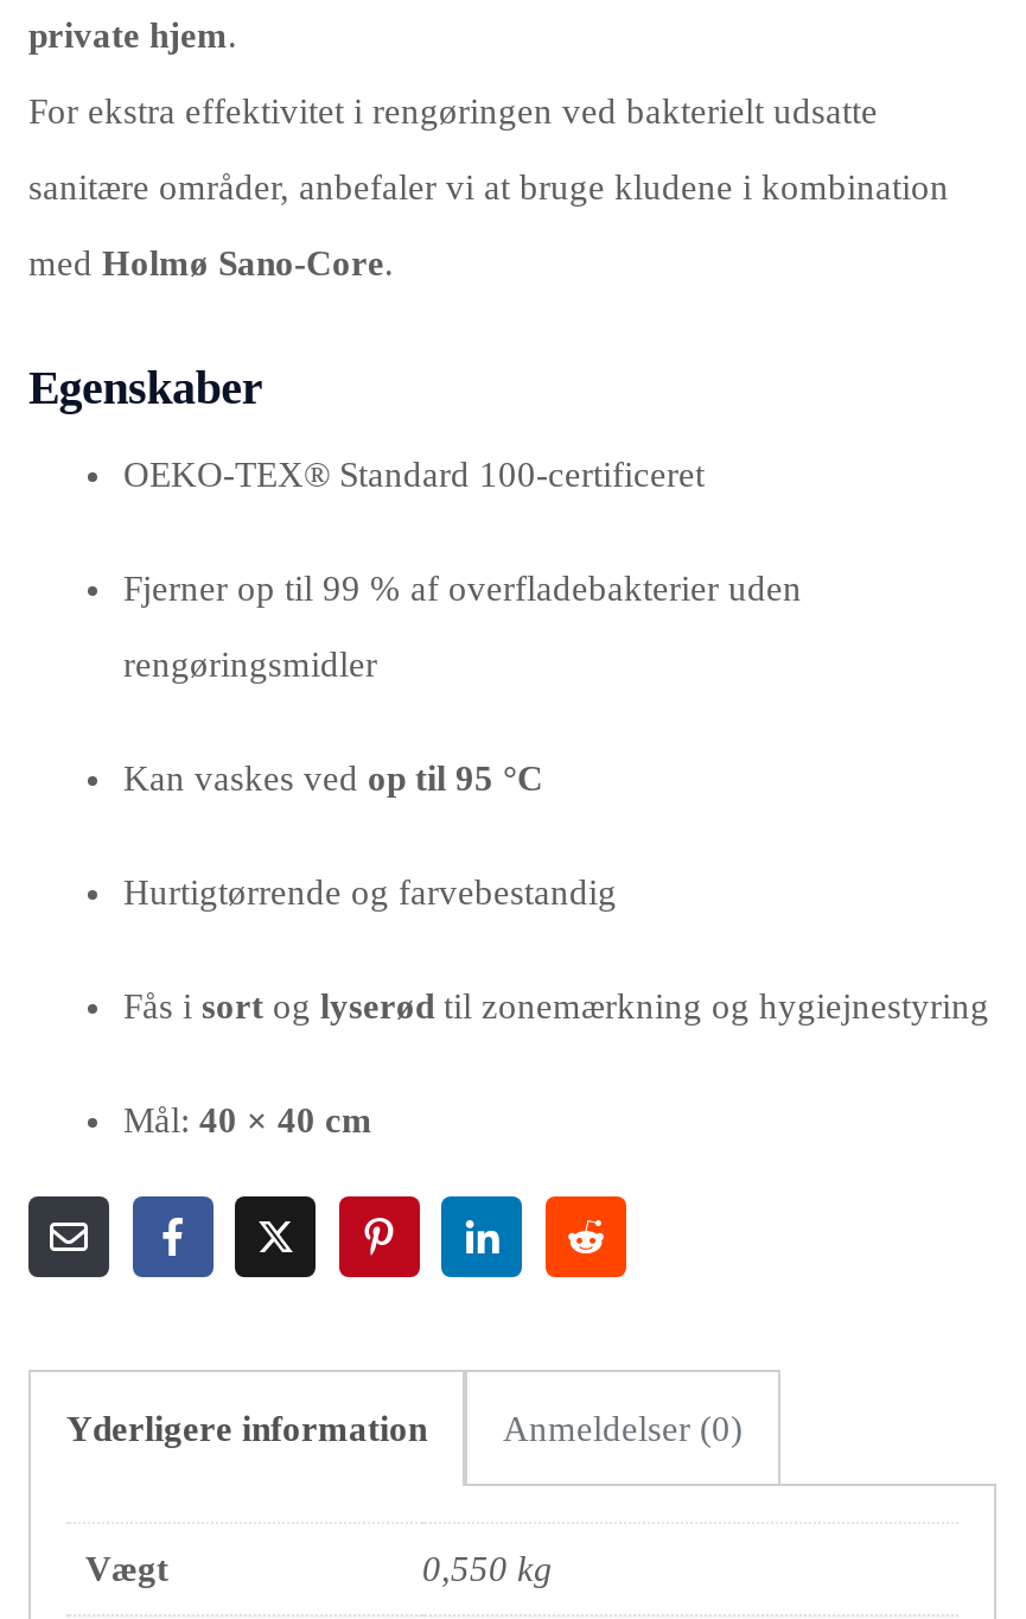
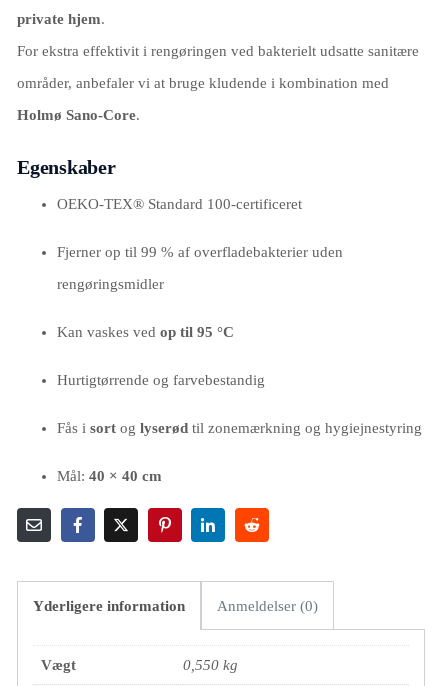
- For ekstra effektivitet i rengøringen ved bakterielt udsatte
+ For ekstra effektivit i rengøringen ved bakterielt udsatte sanitære

- sanitære områder, anbefaler vi at bruge kludene i kombination
+ områder, anbefaler vi at bruge kludende i kombination med

- med Holmø Sano-Core.
+ Holmø Sano-Core.
